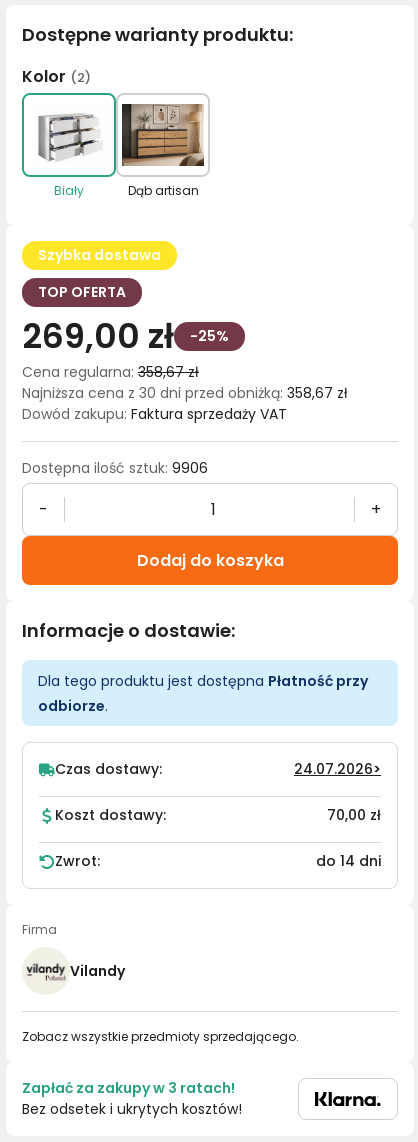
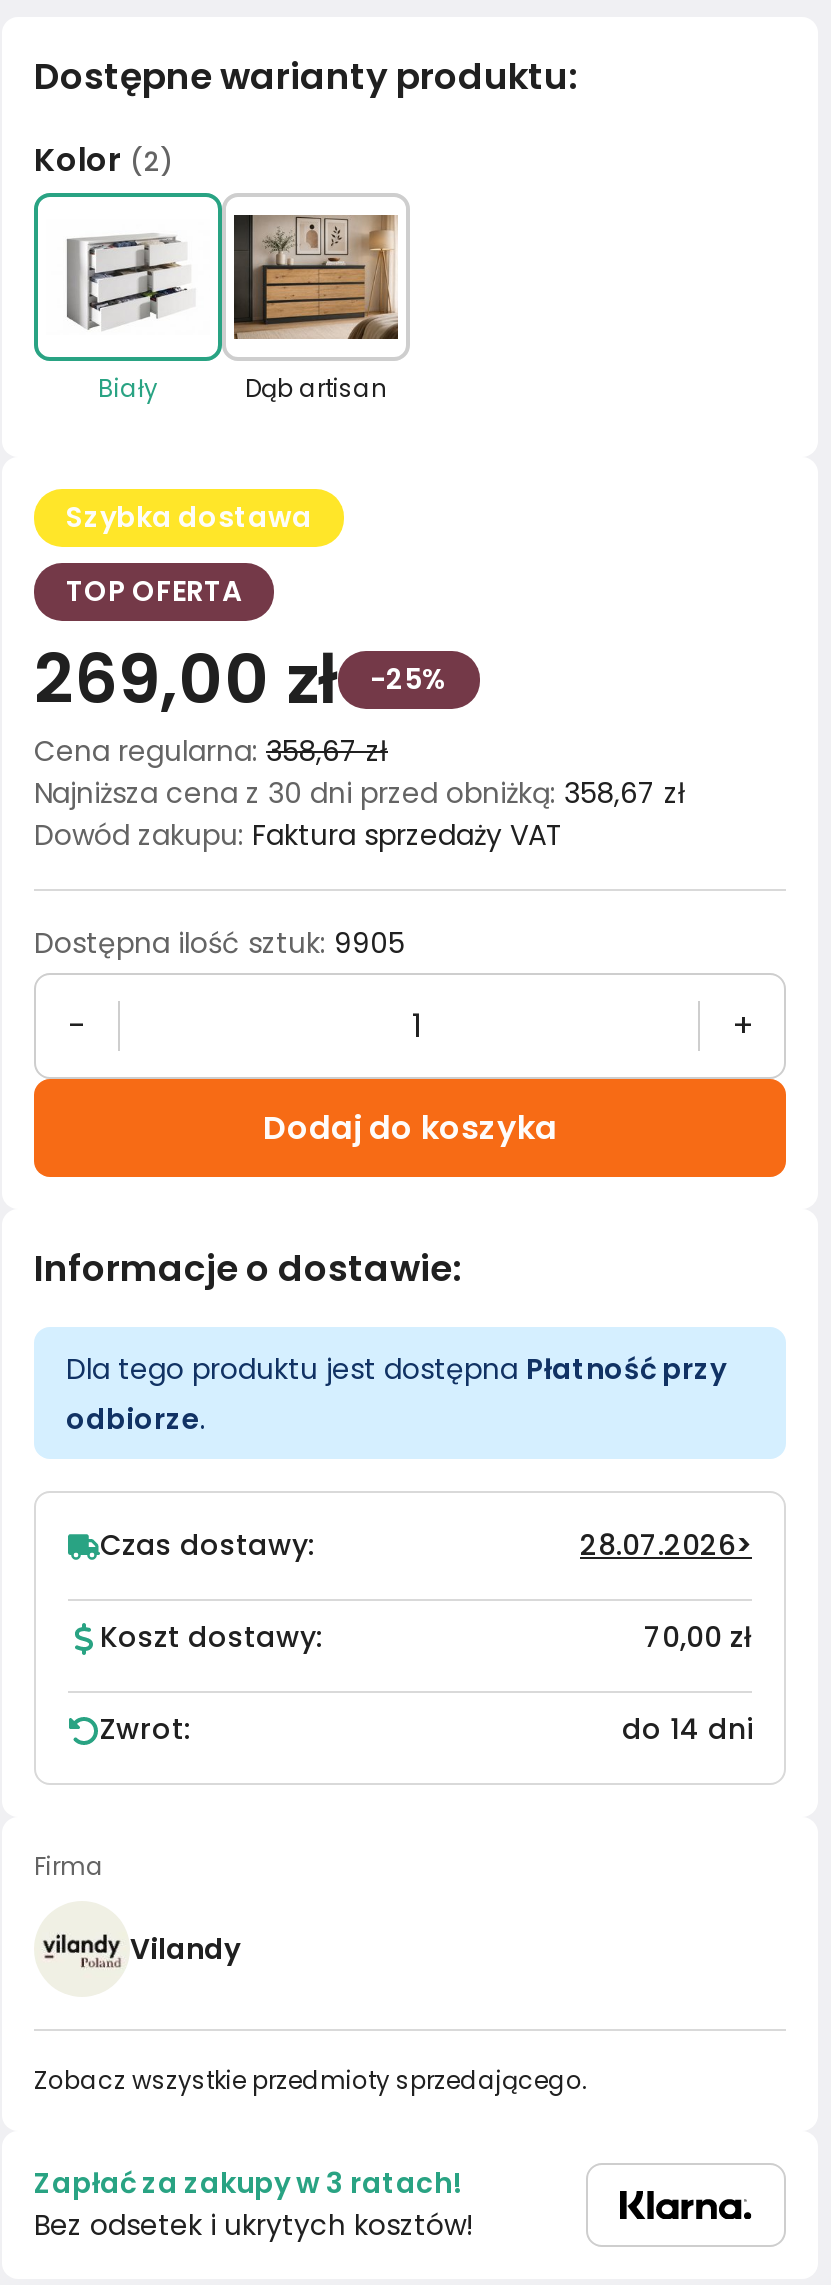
- Dostępna ilość sztuk: 9906
+ Dostępna ilość sztuk: 9905

- 24.07.2026>
+ 28.07.2026>
